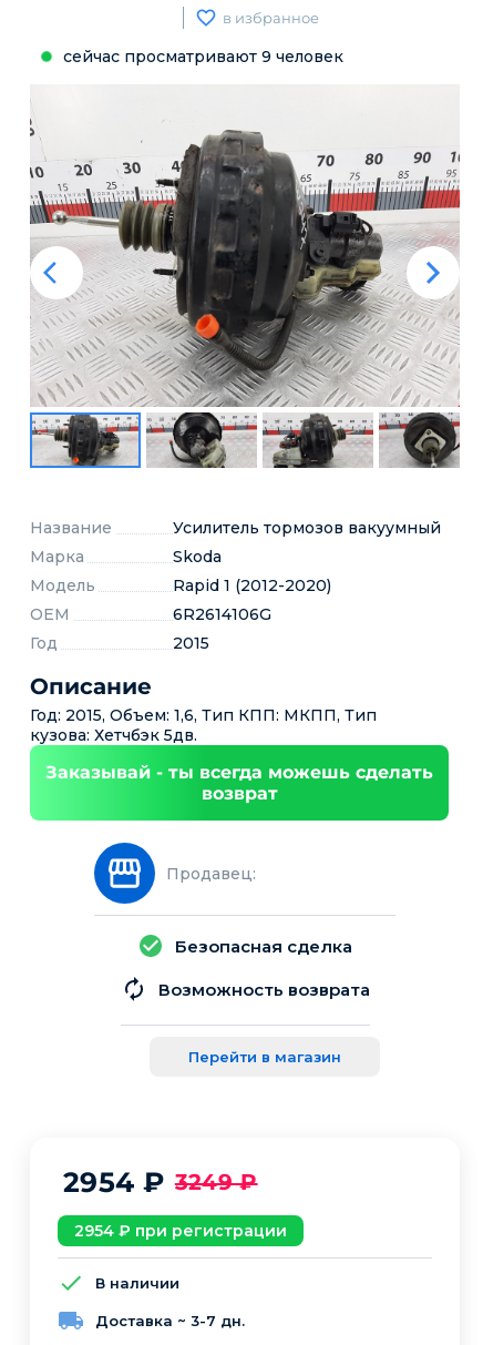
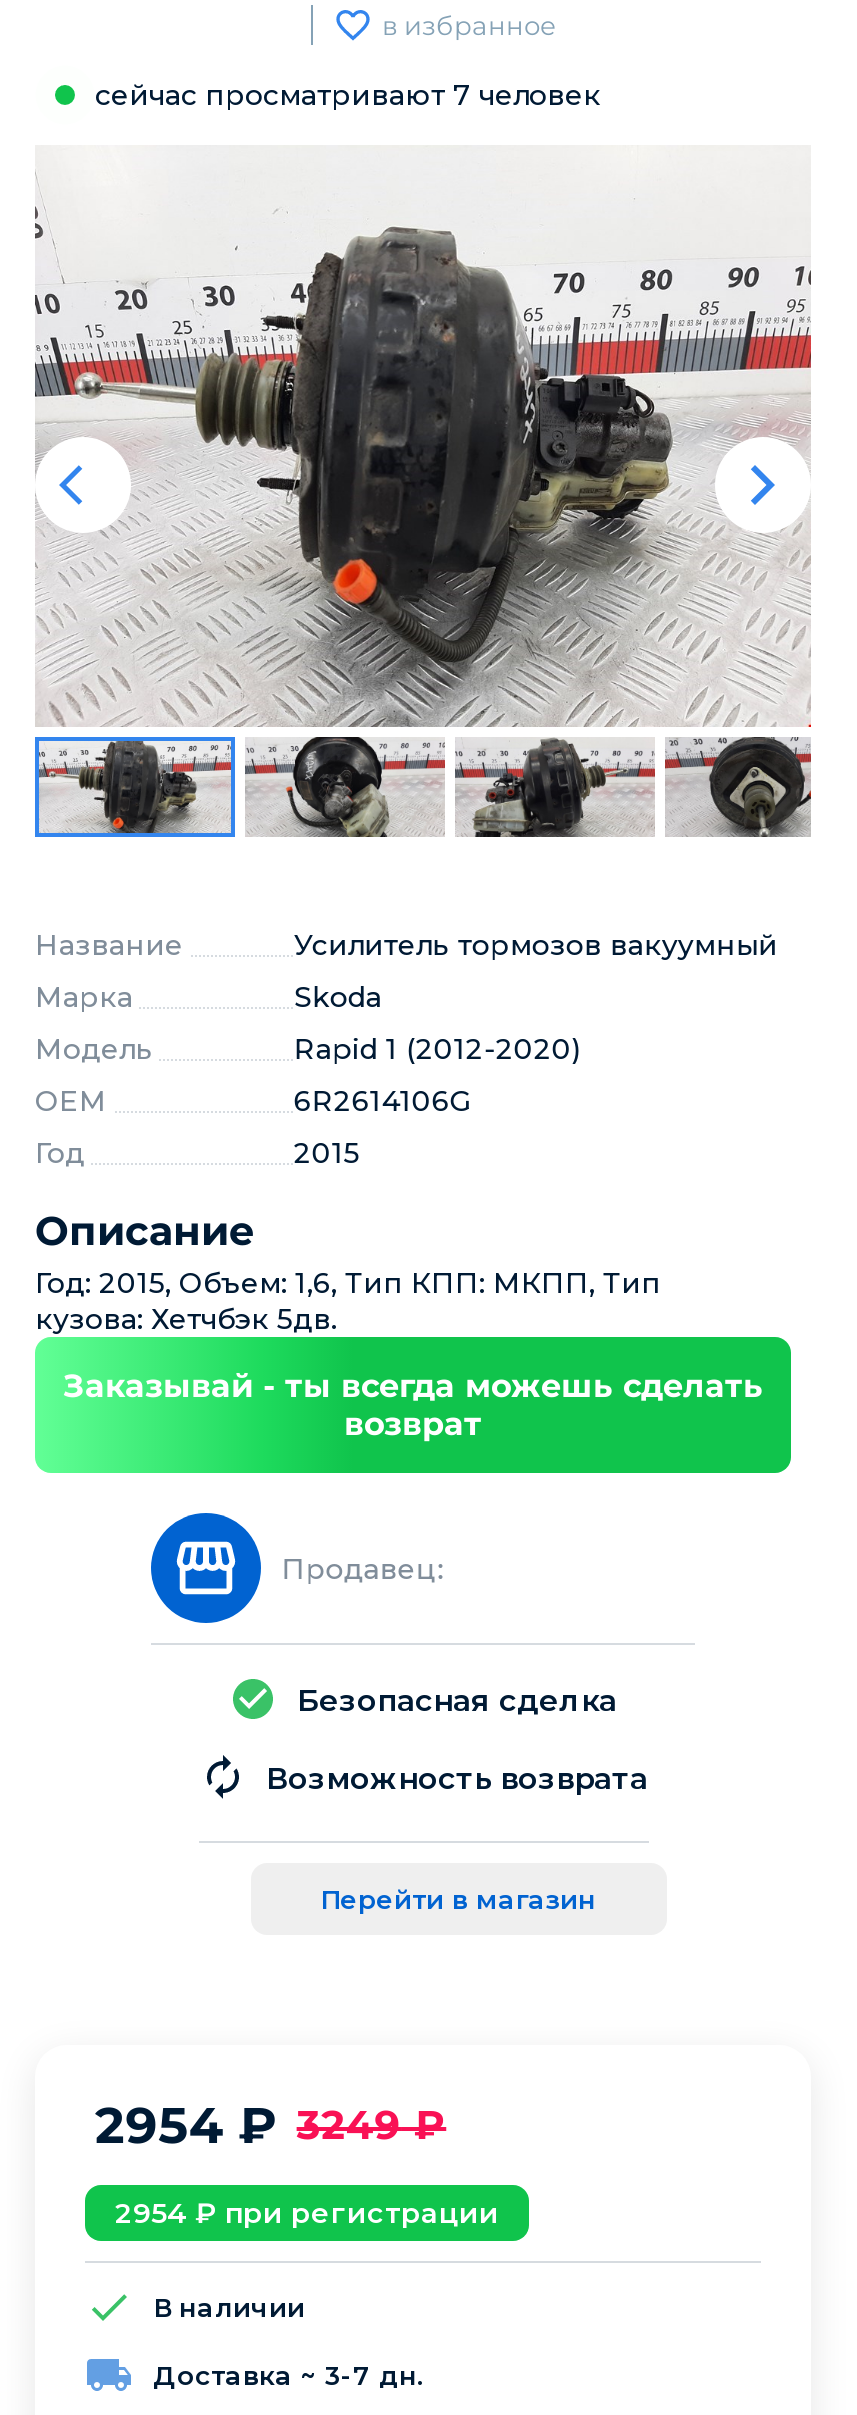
- сейчас просматривают 9 человек
+ сейчас просматривают 7 человек
